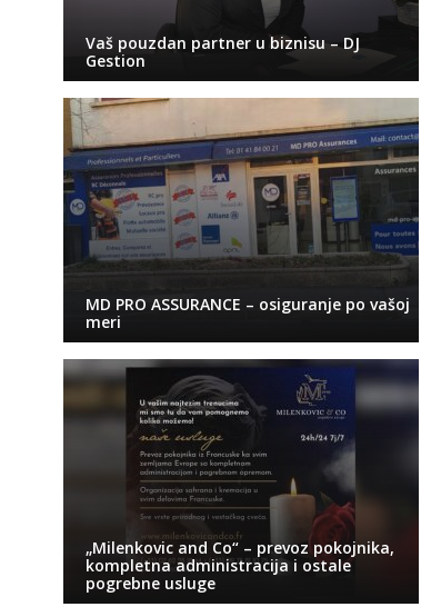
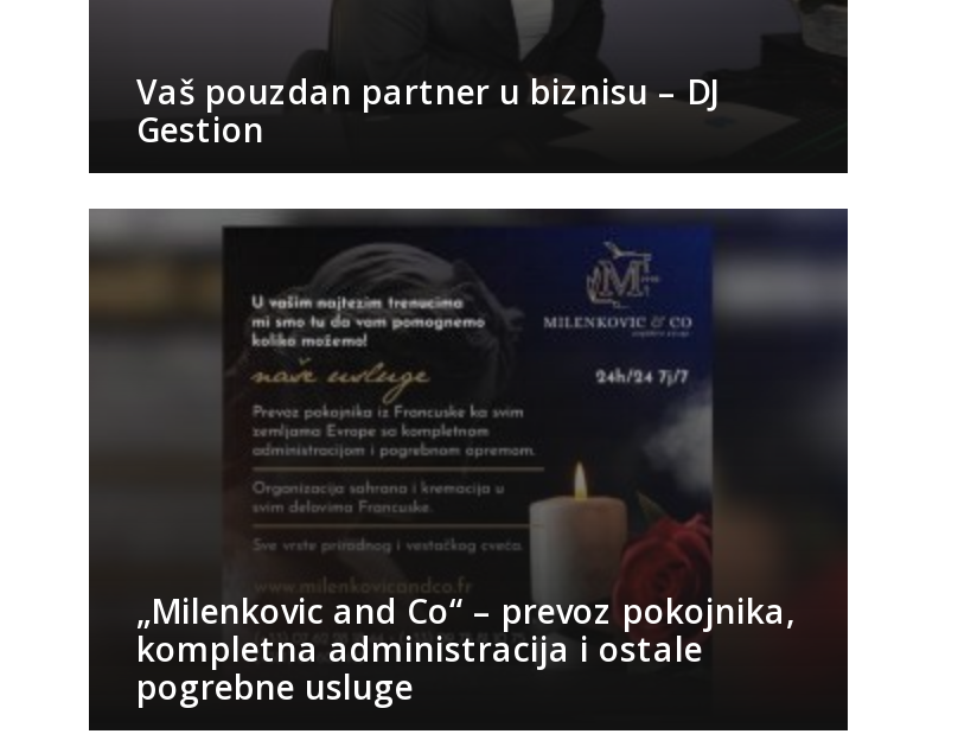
- [image]
- MD PRO ASSURANCE – osiguranje po vašoj
- meri
